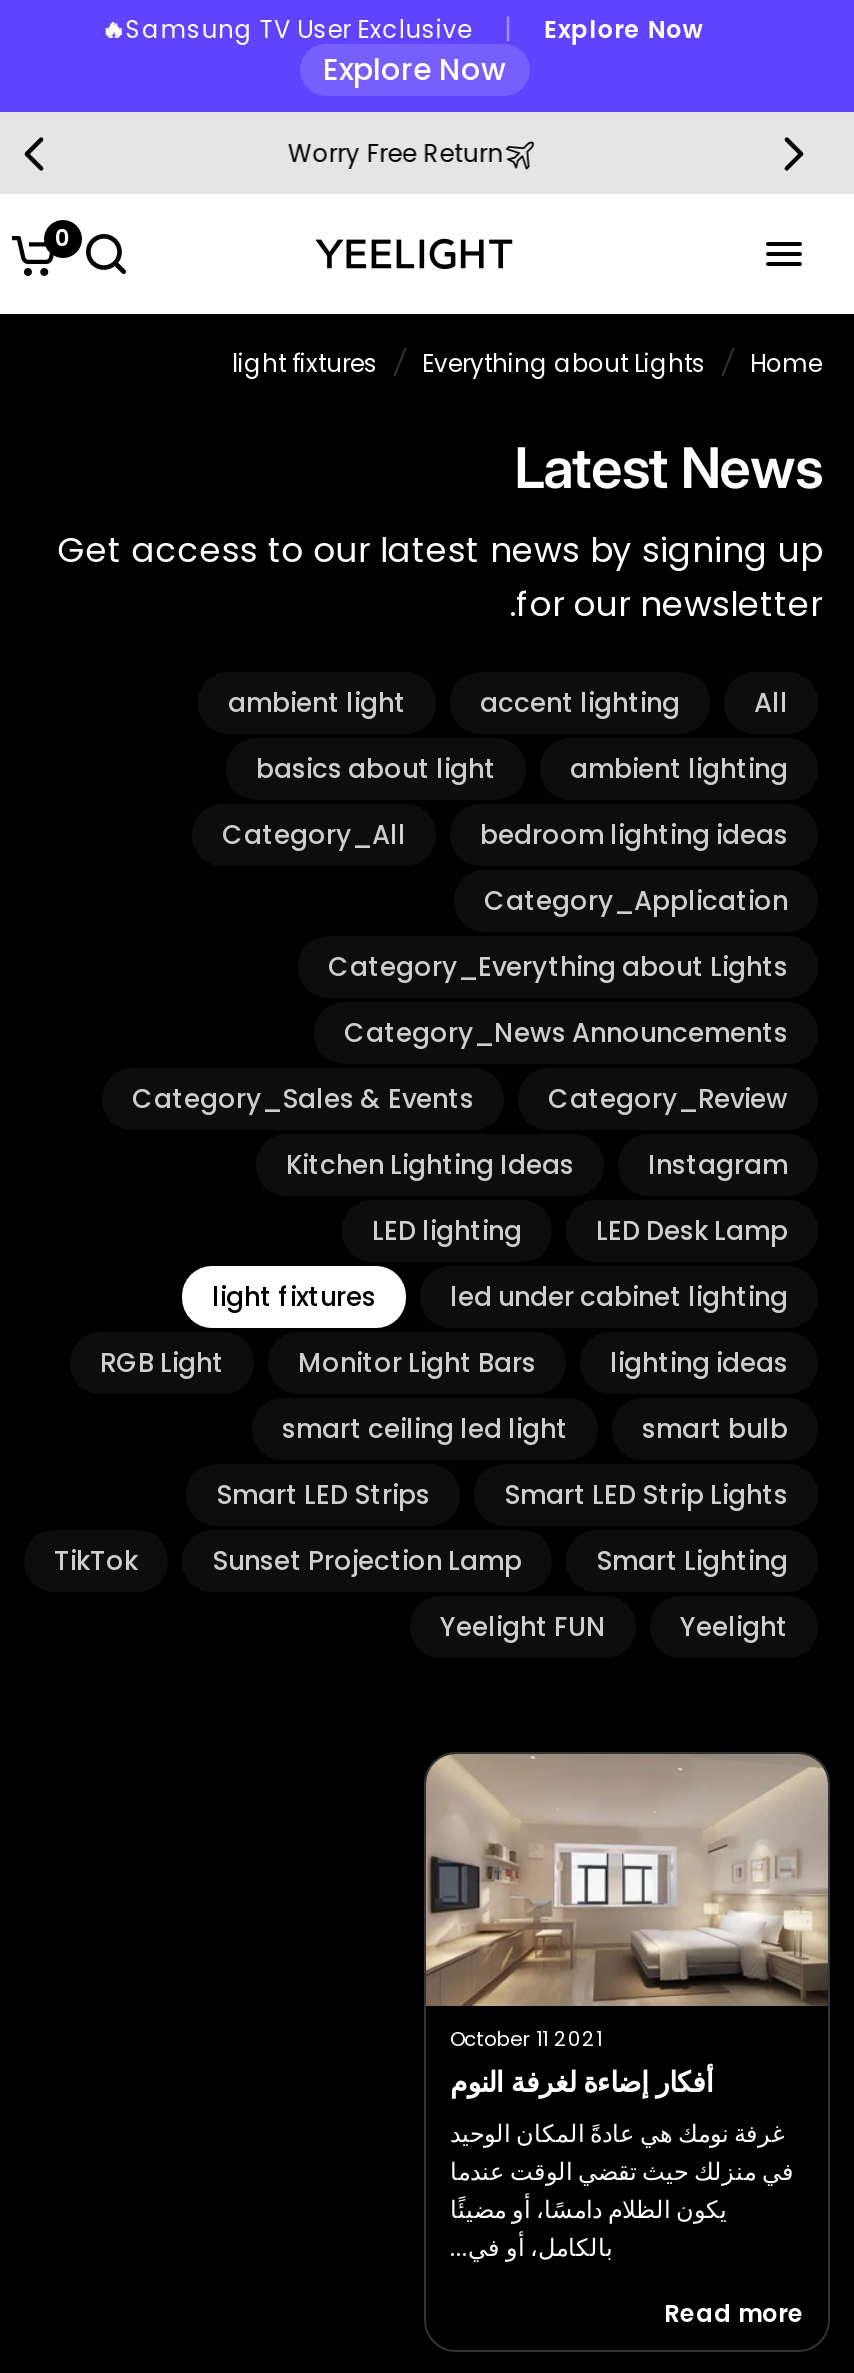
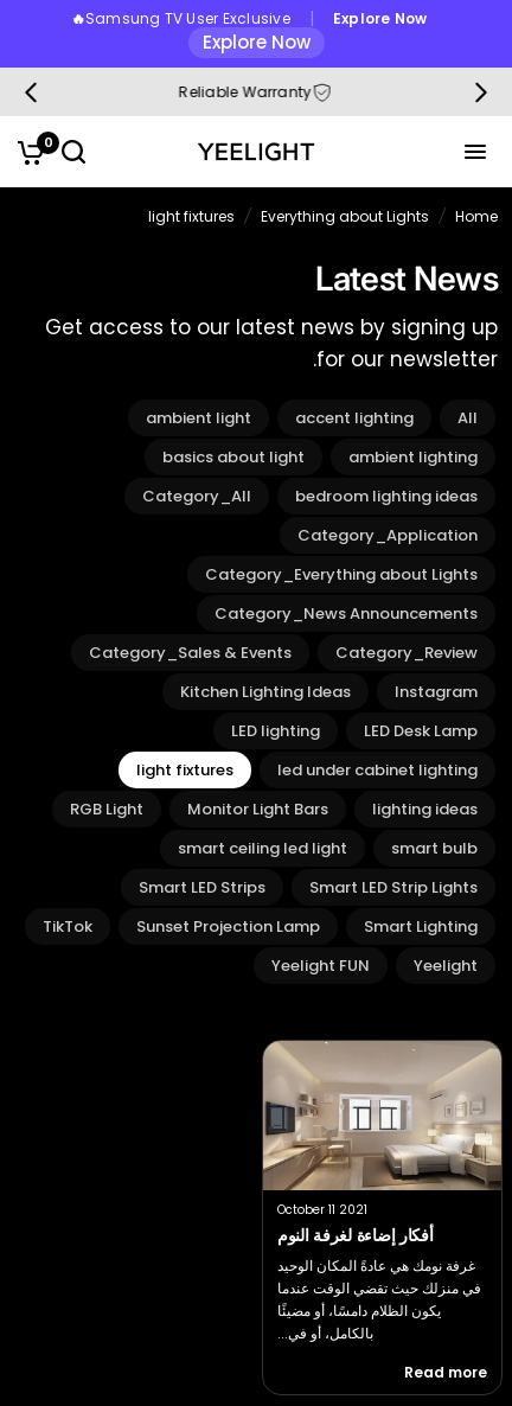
- Worry Free Return
+ Reliable Warranty
